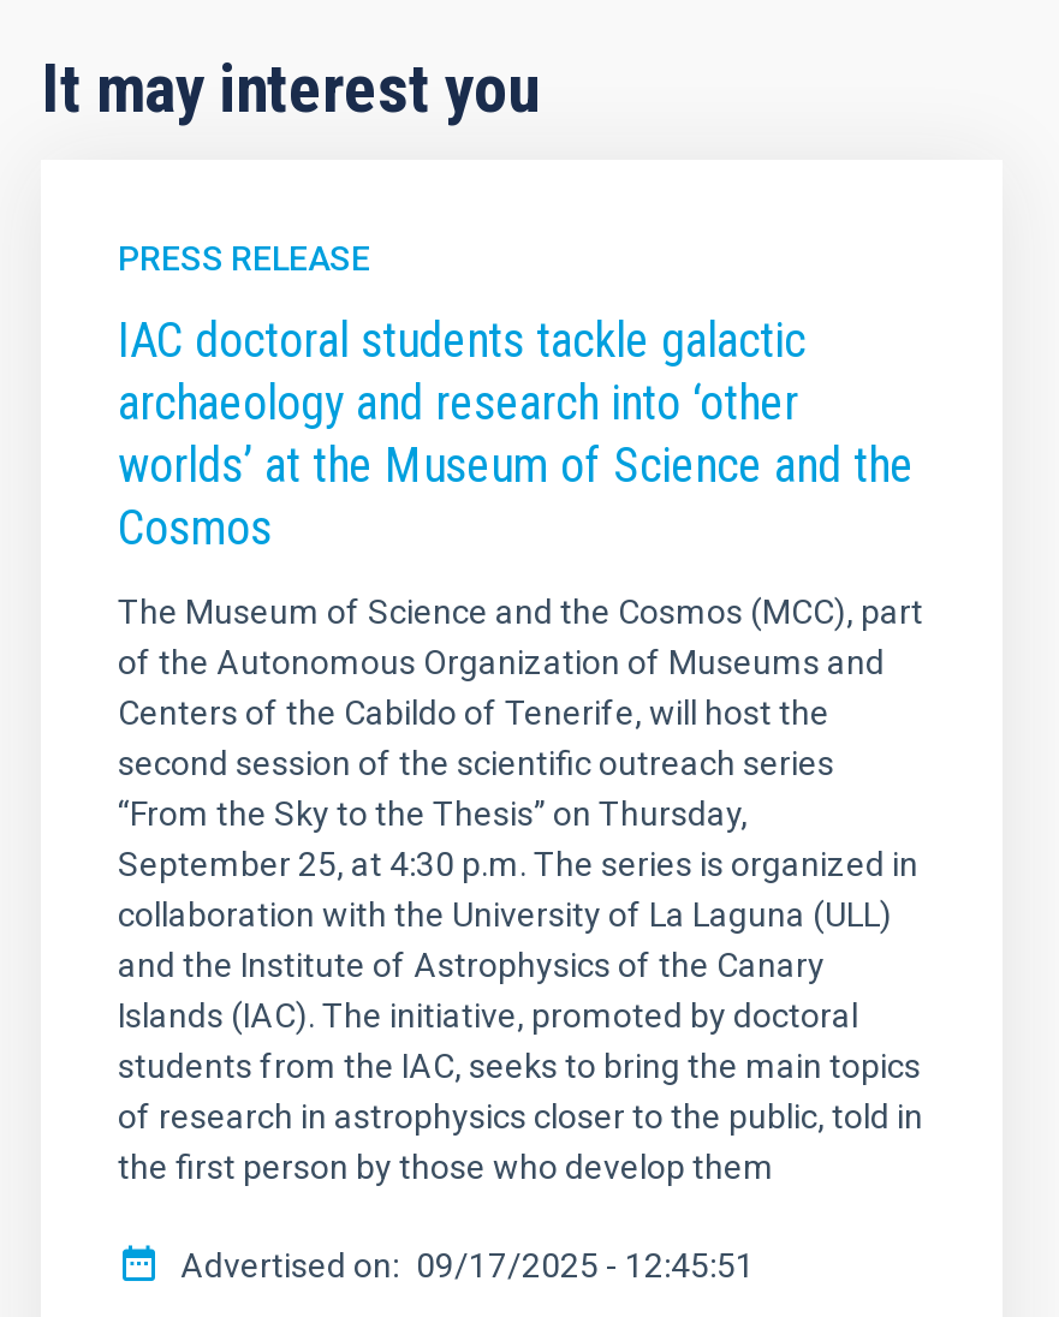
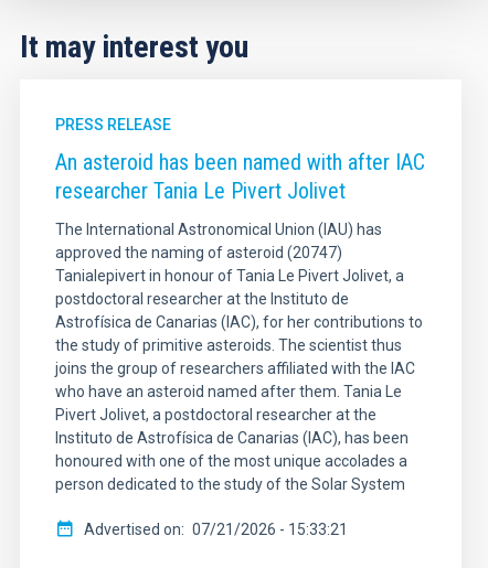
- IAC doctoral students tackle galactic
- archaeology and research into ‘other
- worlds’ at the Museum of Science and the
- Cosmos
+ An asteroid has been named with after IAC
+ researcher Tania Le Pivert Jolivet

- The Museum of Science and the Cosmos (MCC), part
- of the Autonomous Organization of Museums and
- Centers of the Cabildo of Tenerife, will host the
- second session of the scientific outreach series
- “From the Sky to the Thesis” on Thursday,
- September 25, at 4:30 p.m. The series is organized in
- collaboration with the University of La Laguna (ULL)
- and the Institute of Astrophysics of the Canary
- Islands (IAC). The initiative, promoted by doctoral
- students from the IAC, seeks to bring the main topics
- of research in astrophysics closer to the public, told in
- the first person by those who develop them
+ The International Astronomical Union (IAU) has
+ approved the naming of asteroid (20747)
+ Tanialepivert in honour of Tania Le Pivert Jolivet, a
+ postdoctoral researcher at the Instituto de
+ Astrofísica de Canarias (IAC), for her contributions to
+ the study of primitive asteroids. The scientist thus
+ joins the group of researchers affiliated with the IAC
+ who have an asteroid named after them. Tania Le
+ Pivert Jolivet, a postdoctoral researcher at the
+ Instituto de Astrofísica de Canarias (IAC), has been
+ honoured with one of the most unique accolades a
+ person dedicated to the study of the Solar System

- Advertised on 09/17/2025 - 12:45:51
+ Advertised on 07/21/2026 - 15:33:21
